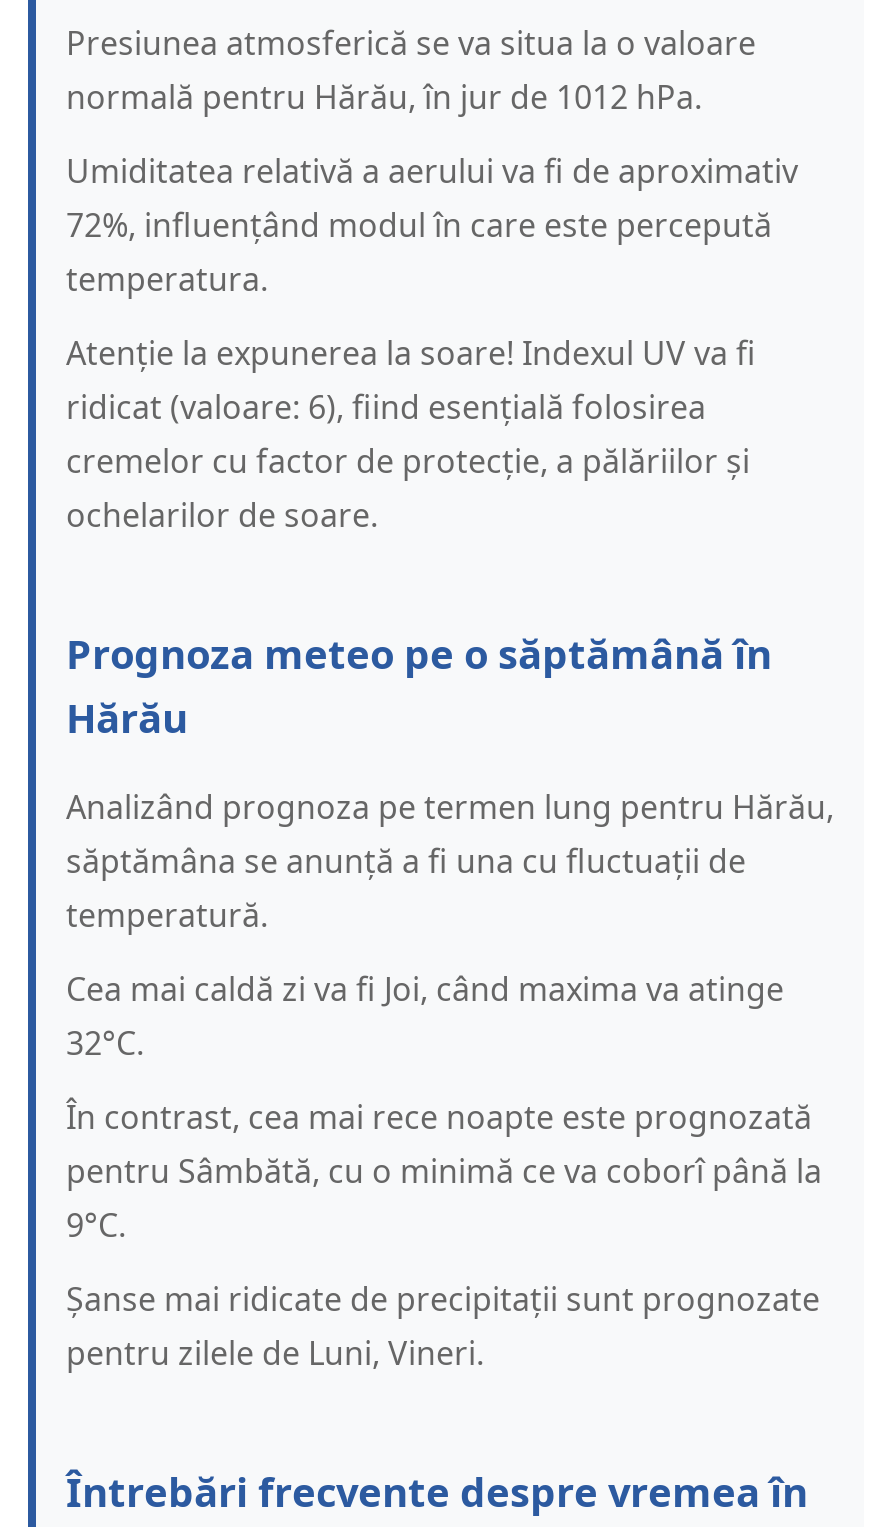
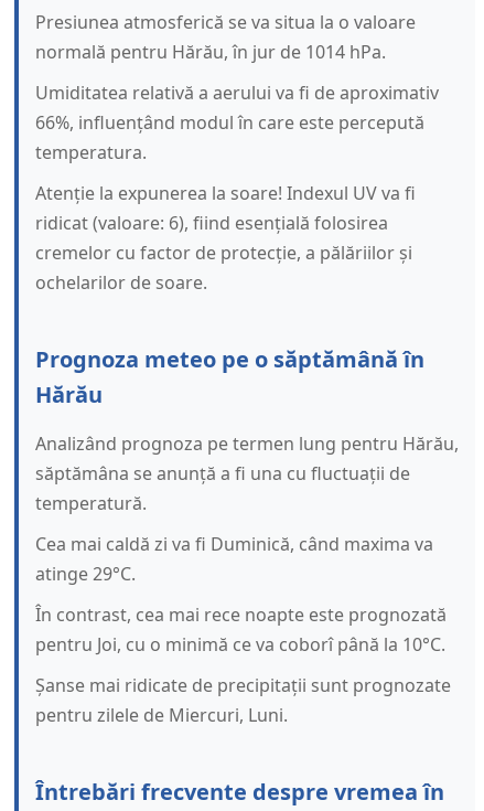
- normală pentru Hărău, în jur de 1012 hPa.
+ normală pentru Hărău, în jur de 1014 hPa.

- 72%, influențând modul în care este percepută
+ 66%, influențând modul în care este percepută

- Cea mai caldă zi va fi Joi, când maxima va atinge
- 32°C.
+ Cea mai caldă zi va fi Duminică, când maxima va
+ atinge 29°C.

- pentru Sâmbătă, cu o minimă ce va coborî până la
- 9°C.
+ pentru Joi, cu o minimă ce va coborî până la 10°C.

- pentru zilele de Luni, Vineri.
+ pentru zilele de Miercuri, Luni.
